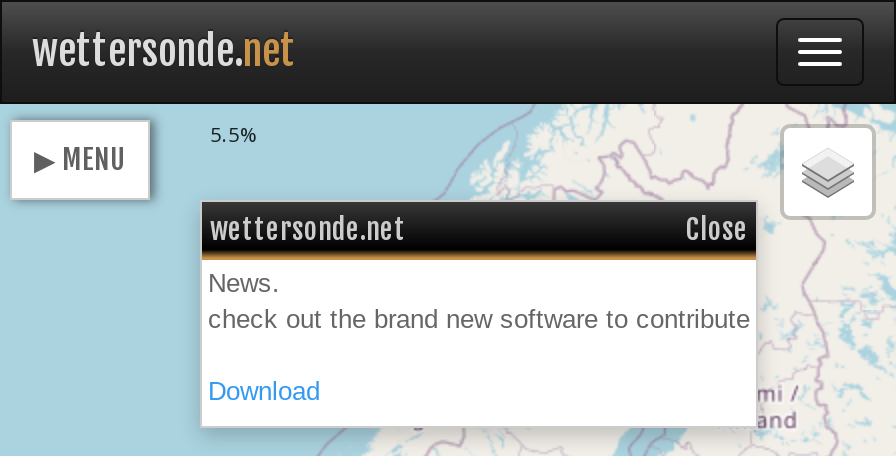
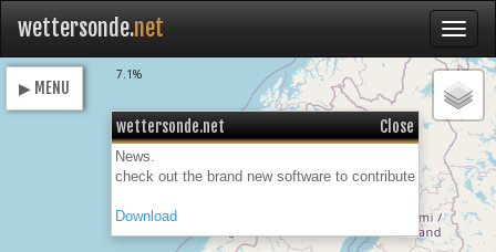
- 5.5%
+ 7.1%
